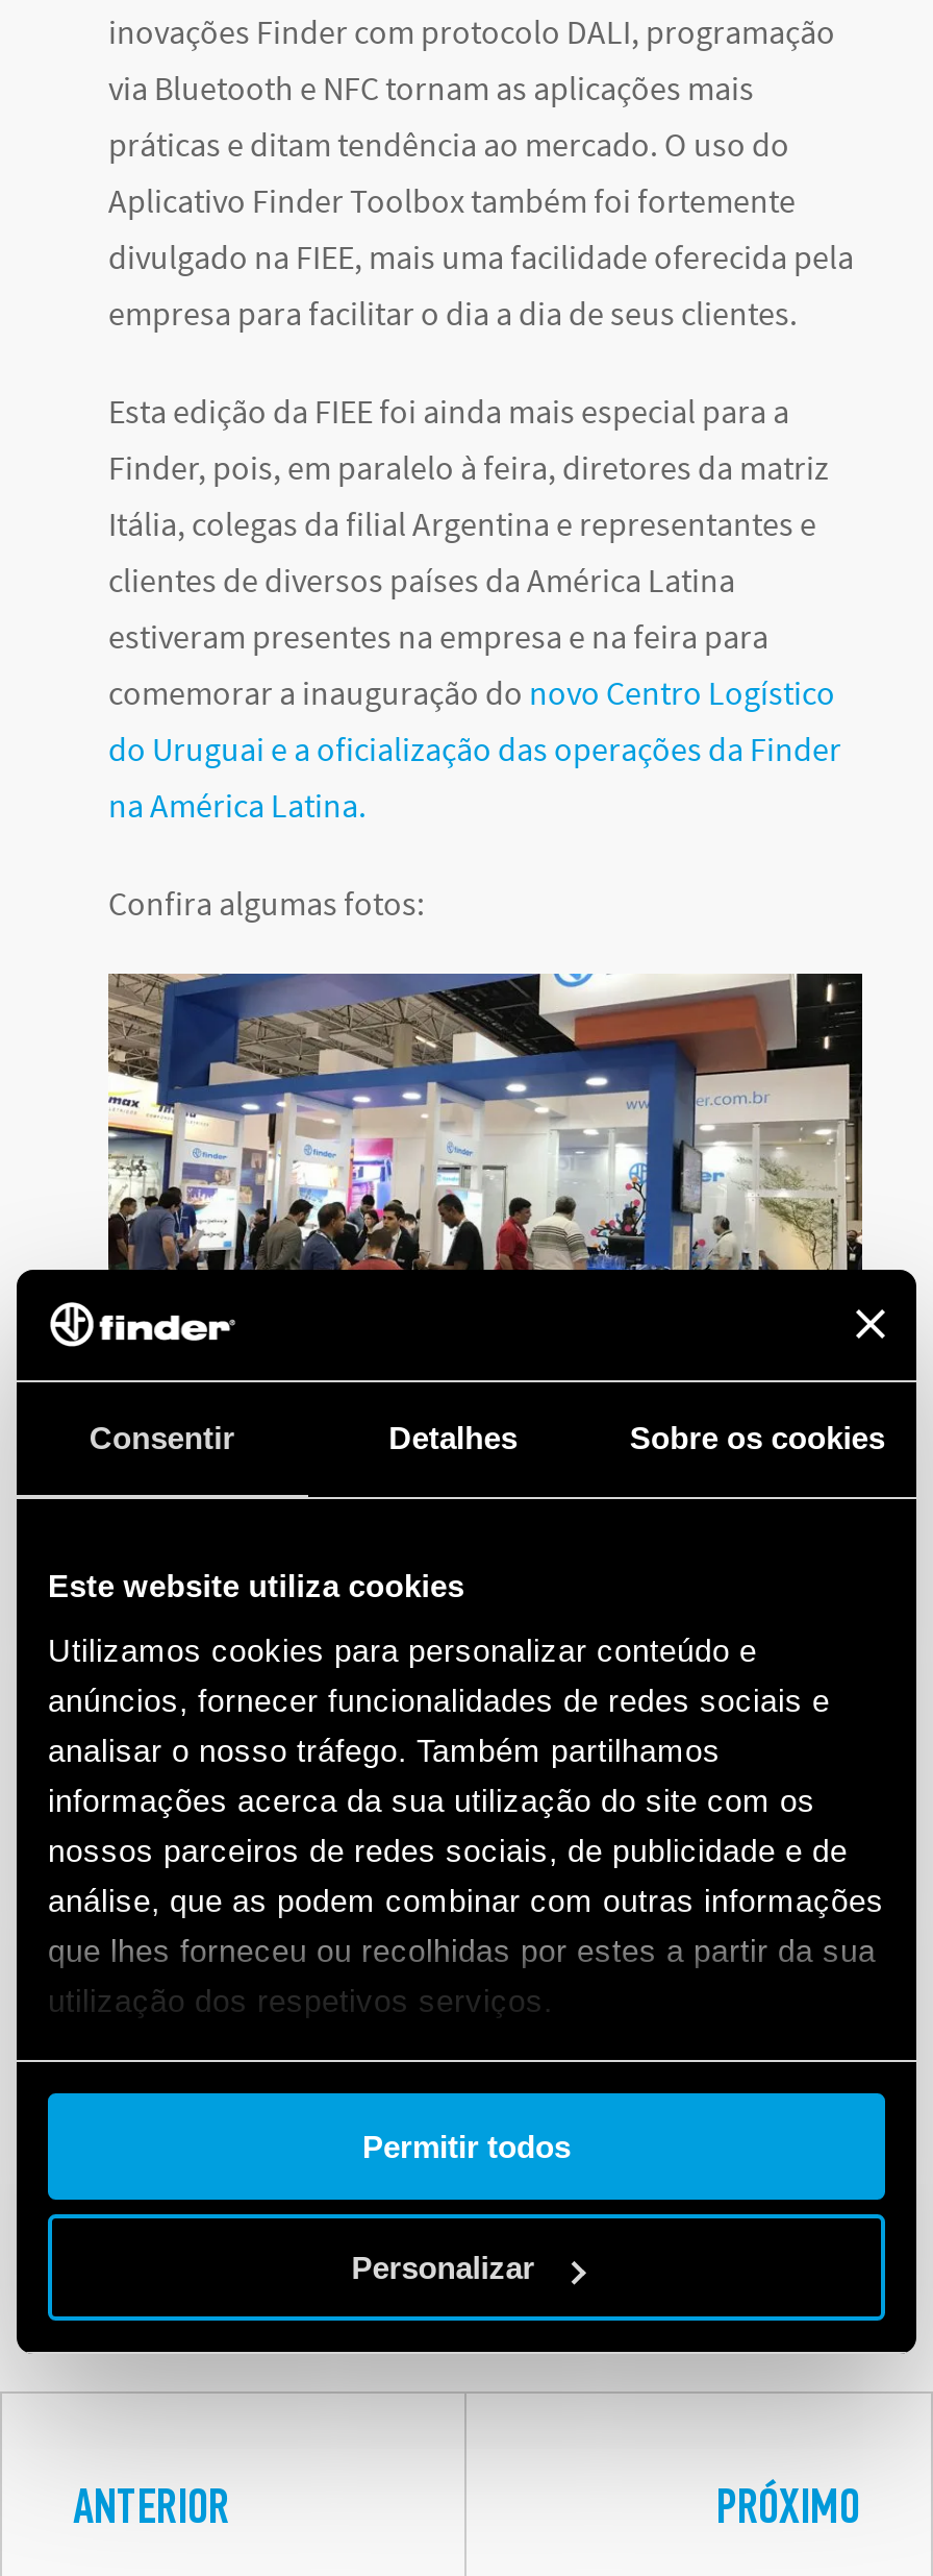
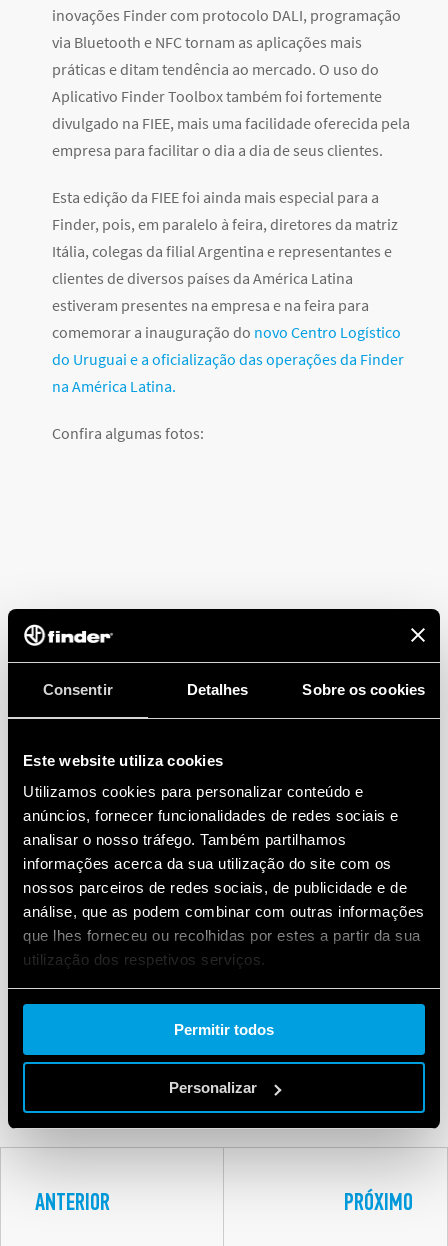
- [image]
